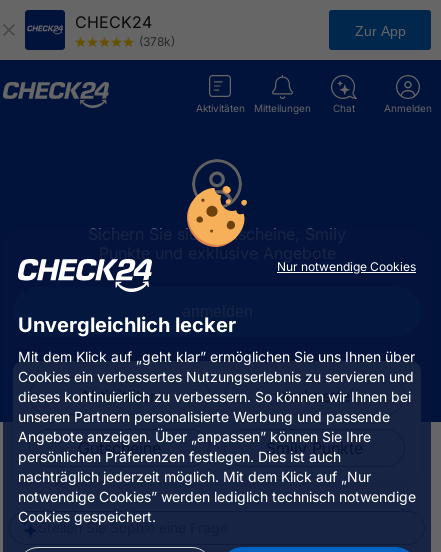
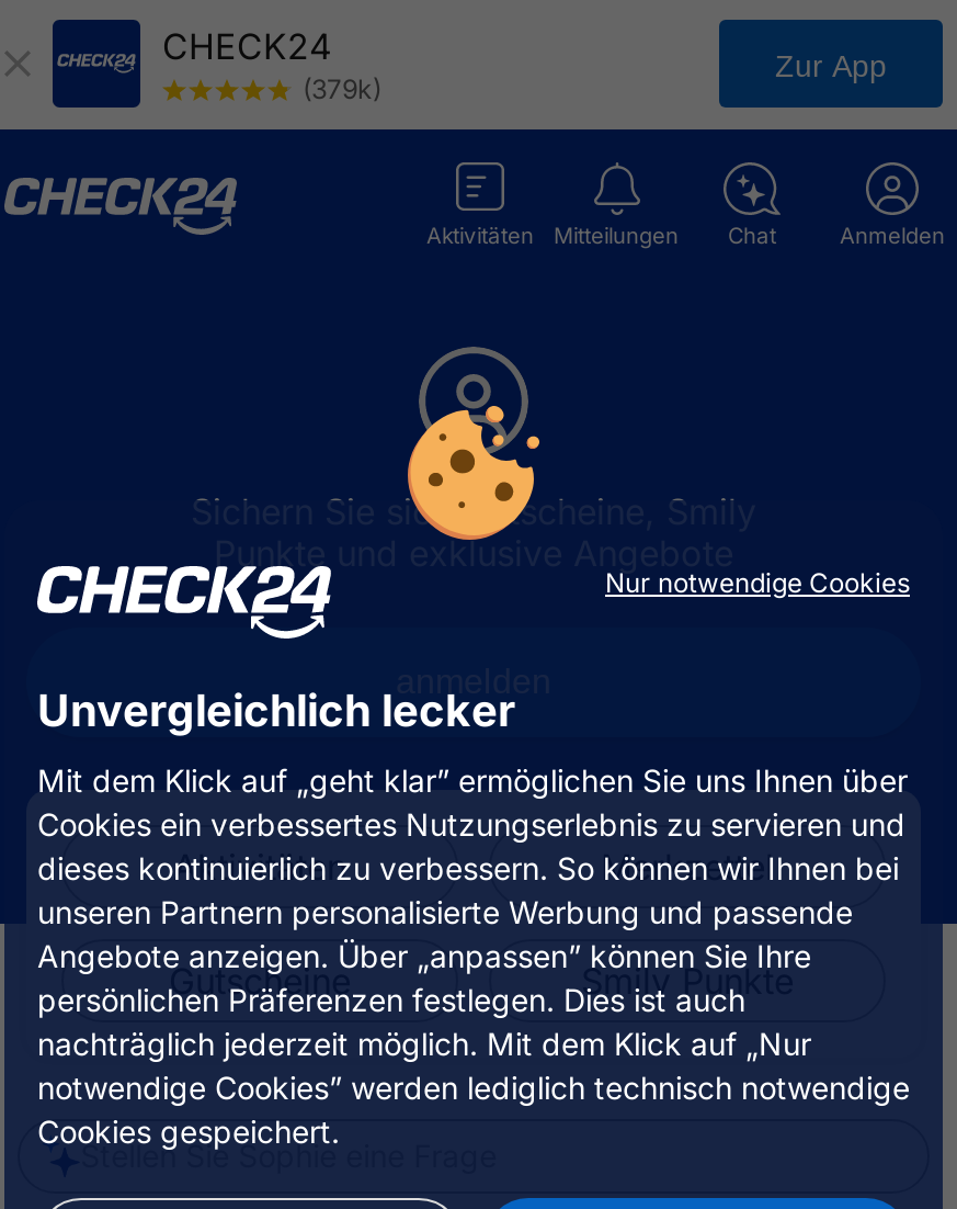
- (378k)
+ (379k)
